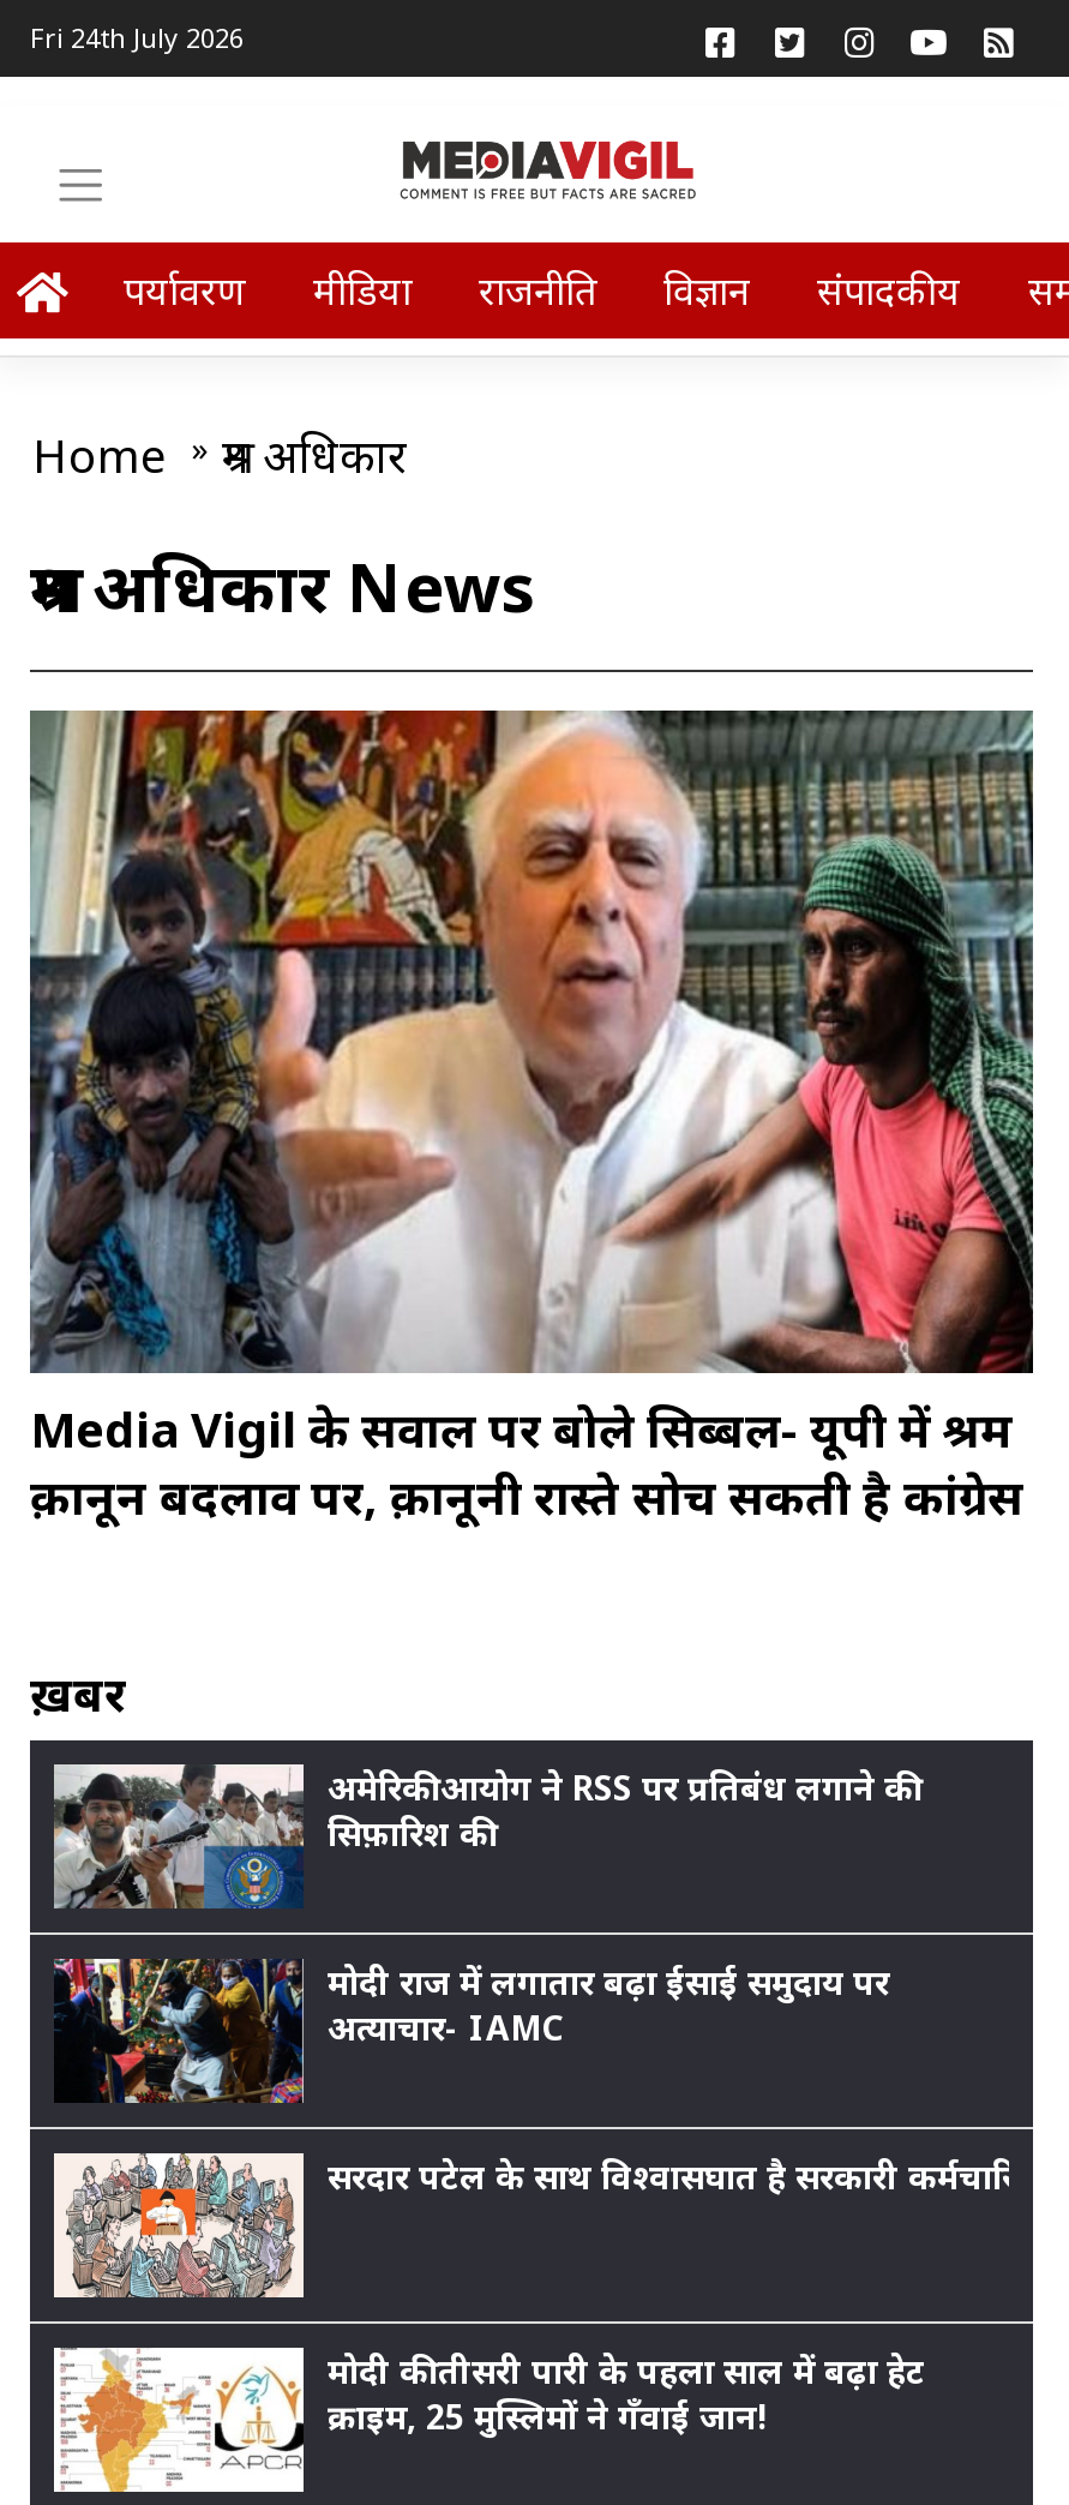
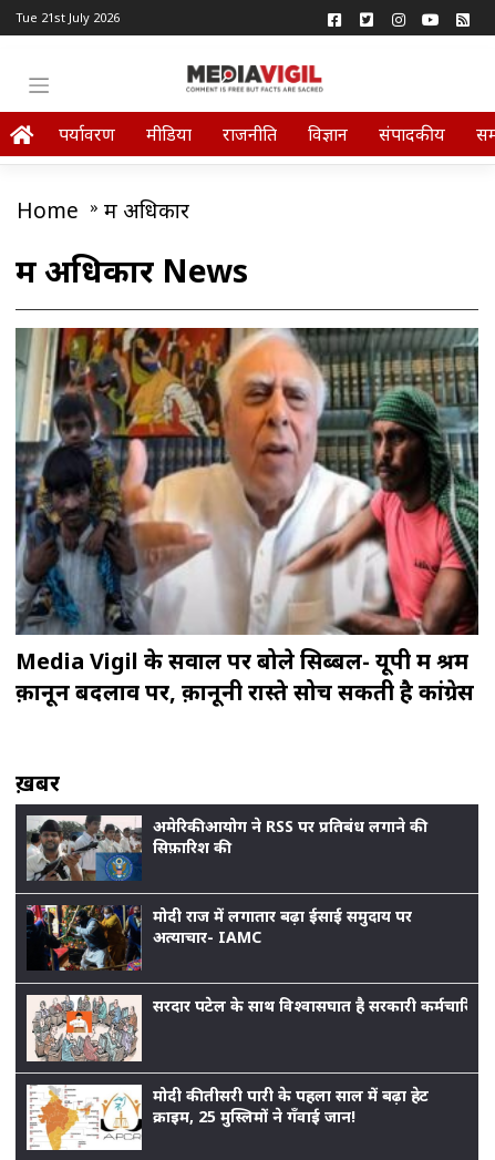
- Fri 24th July 2026
+ Tue 21st July 2026
